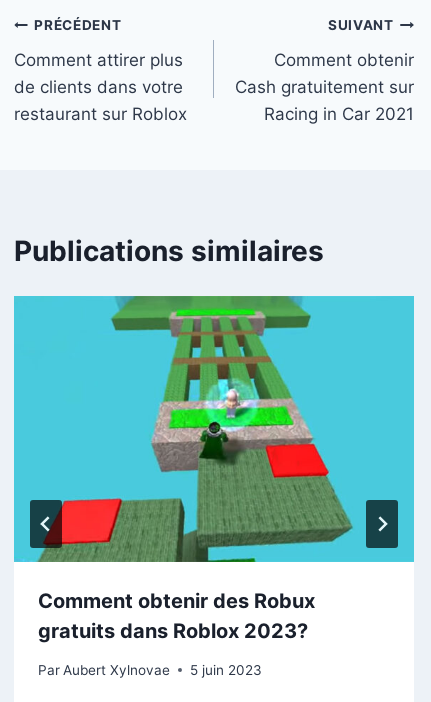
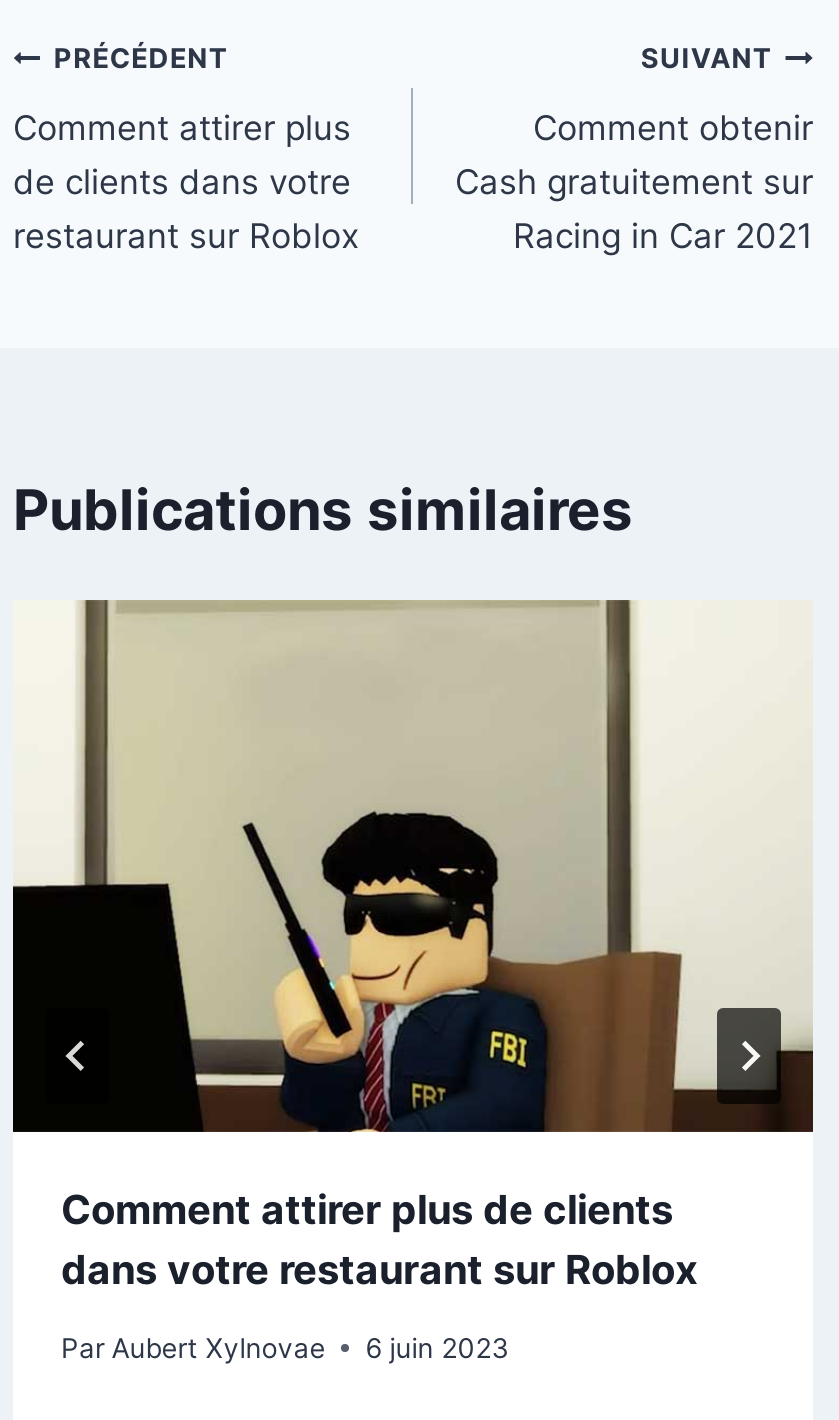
- [image]
- Comment obtenir des Robux
- gratuits dans Roblox 2023?
+ [image]
+ Comment attirer plus de clients
+ dans votre restaurant sur Roblox

- Par Aubert Xylnovae 5 juin 2023
+ Par Aubert Xylnovae 6 juin 2023
